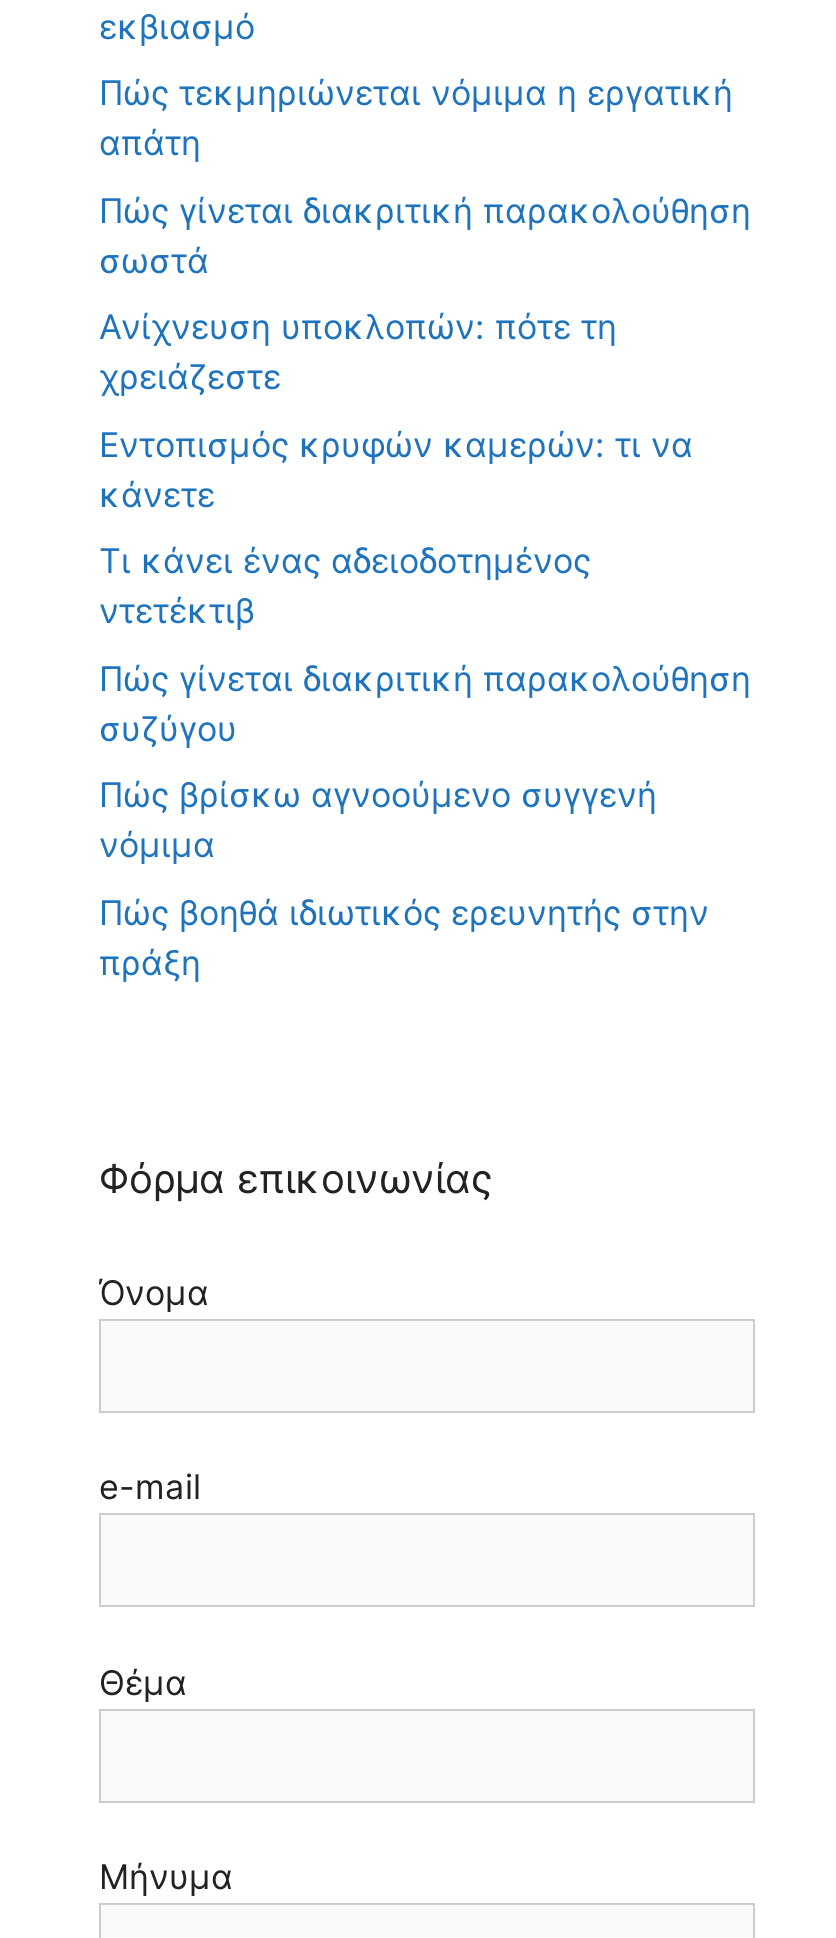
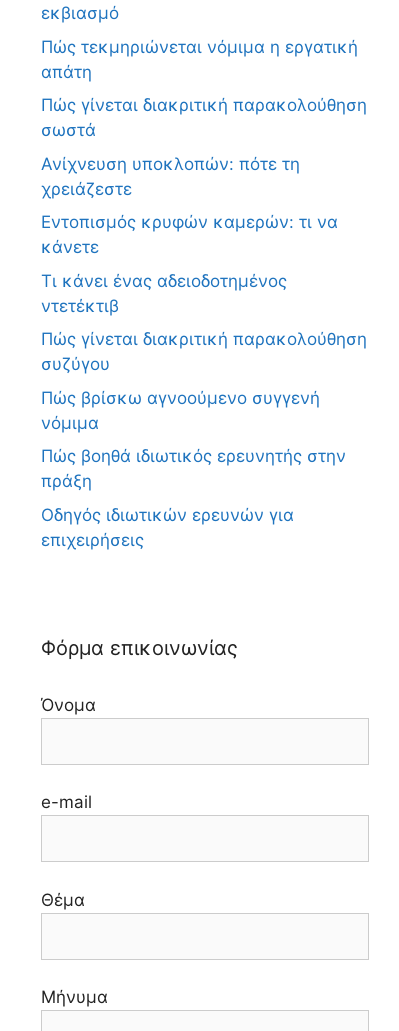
+ Οδηγός ιδιωτικών ερευνών για
+ επιχειρήσεις
